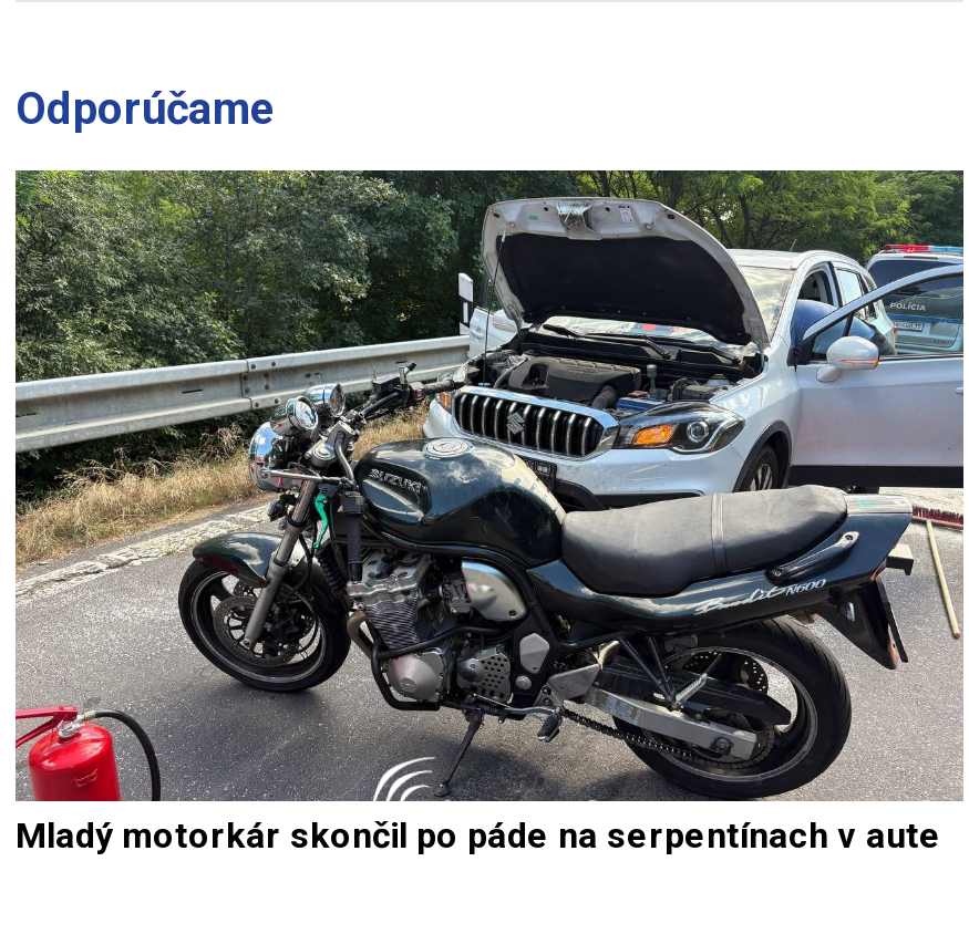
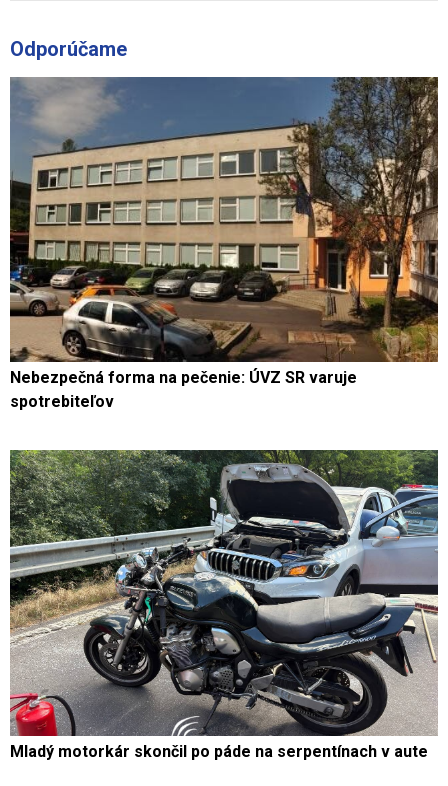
+ [image]
+ Nebezpečná forma na pečenie: ÚVZ SR varuje
+ spotrebiteľov
